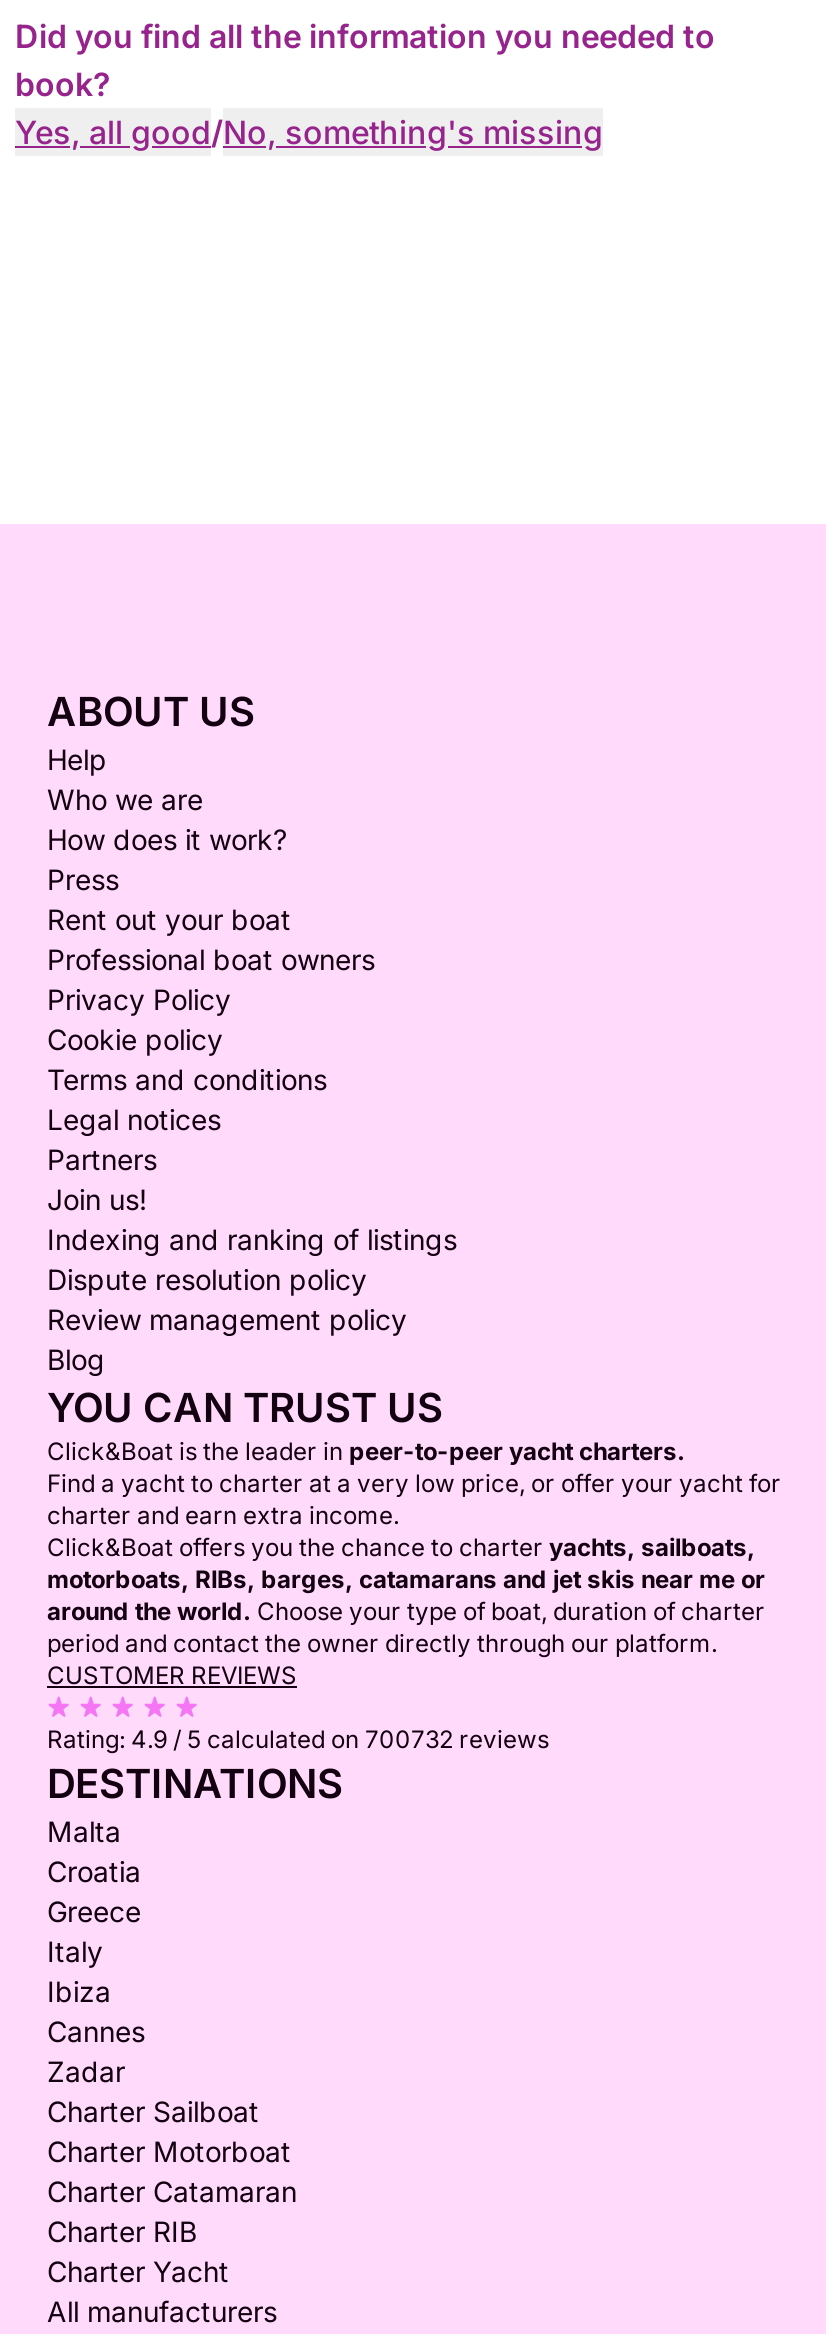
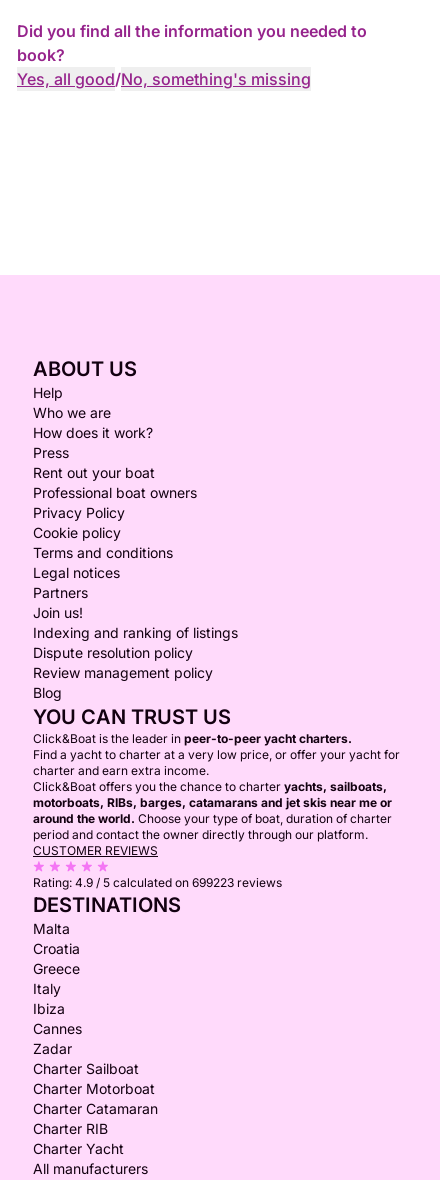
- Rating: 4.9 / 5 calculated on 700732 reviews
+ Rating: 4.9 / 5 calculated on 699223 reviews
